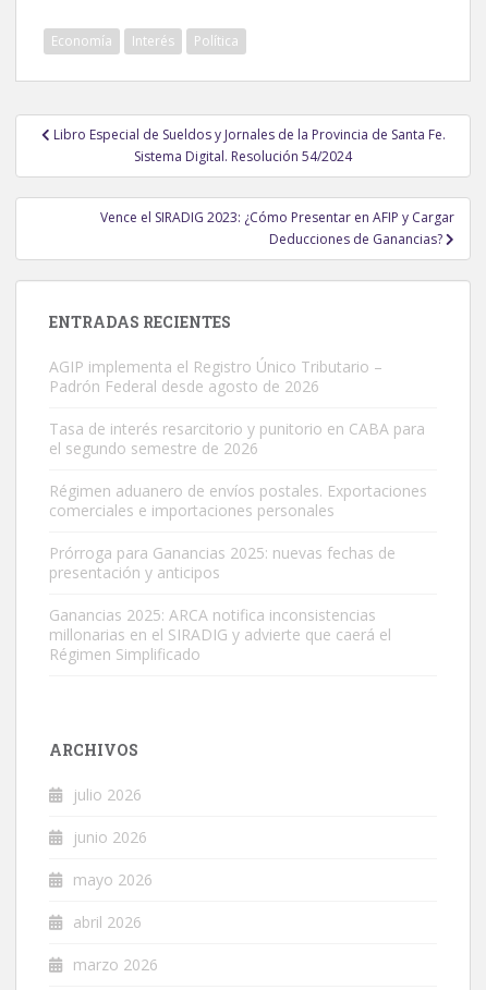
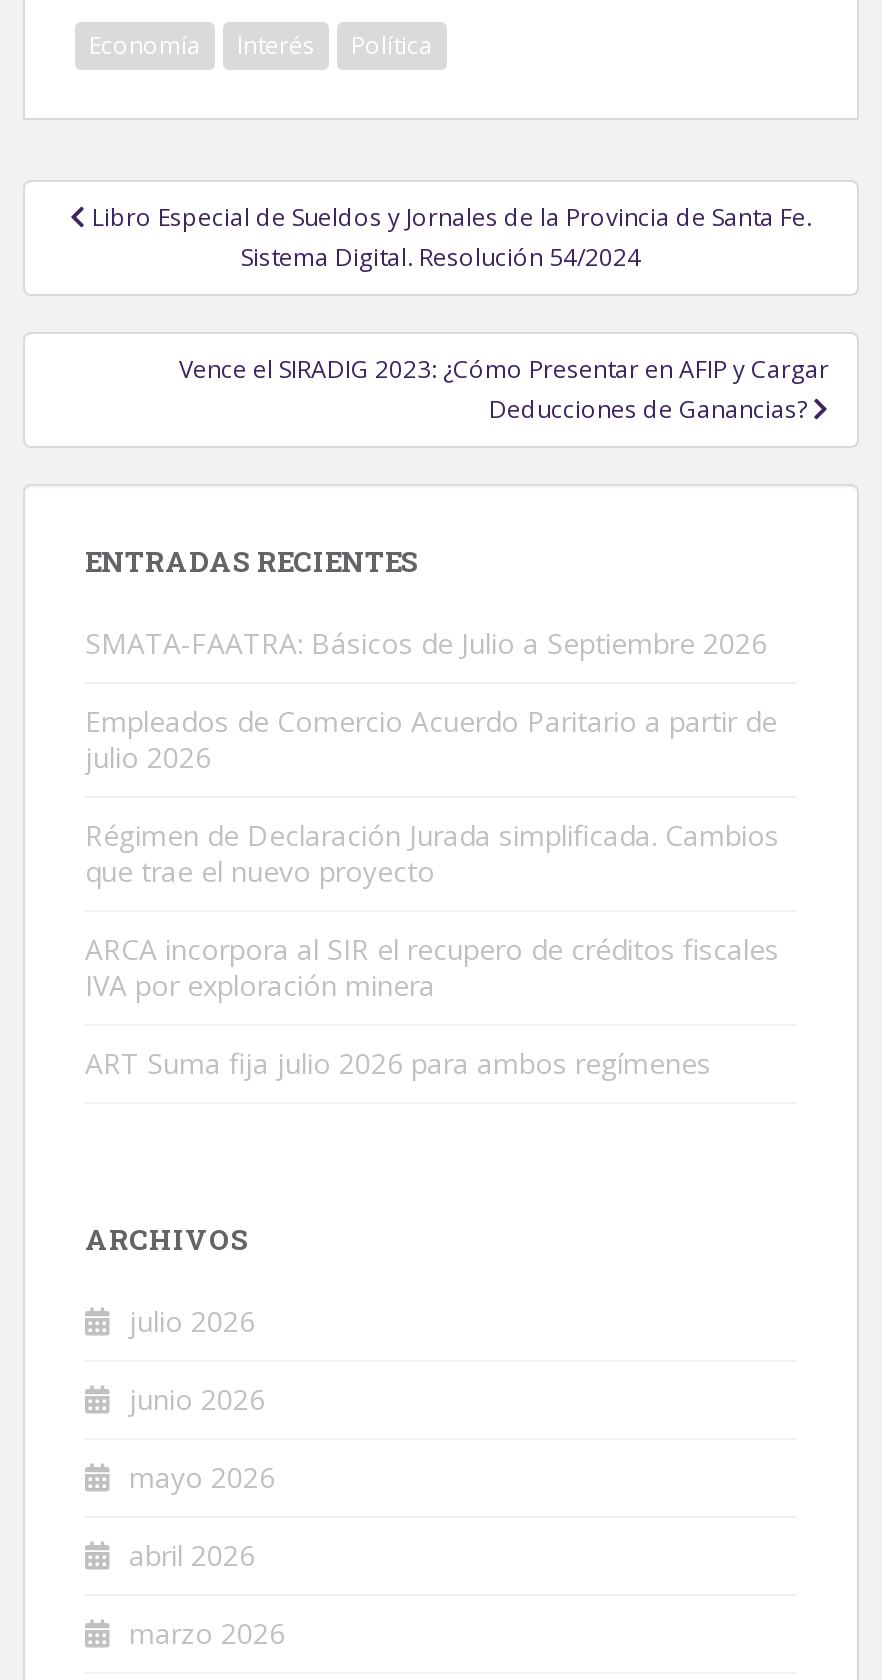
- AGIP implementa el Registro Único Tributario –
- Padrón Federal desde agosto de 2026
+ SMATA-FAATRA: Básicos de Julio a Septiembre 2026

- Tasa de interés resarcitorio y punitorio en CABA para
- el segundo semestre de 2026
+ Empleados de Comercio Acuerdo Paritario a partir de
+ julio 2026

- Régimen aduanero de envíos postales. Exportaciones
- comerciales e importaciones personales
+ Régimen de Declaración Jurada simplificada. Cambios
+ que trae el nuevo proyecto

- Prórroga para Ganancias 2025: nuevas fechas de
- presentación y anticipos
+ ARCA incorpora al SIR el recupero de créditos fiscales
+ IVA por exploración minera

- Ganancias 2025: ARCA notifica inconsistencias
- millonarias en el SIRADIG y advierte que caerá el
- Régimen Simplificado
+ ART Suma fija julio 2026 para ambos regímenes
